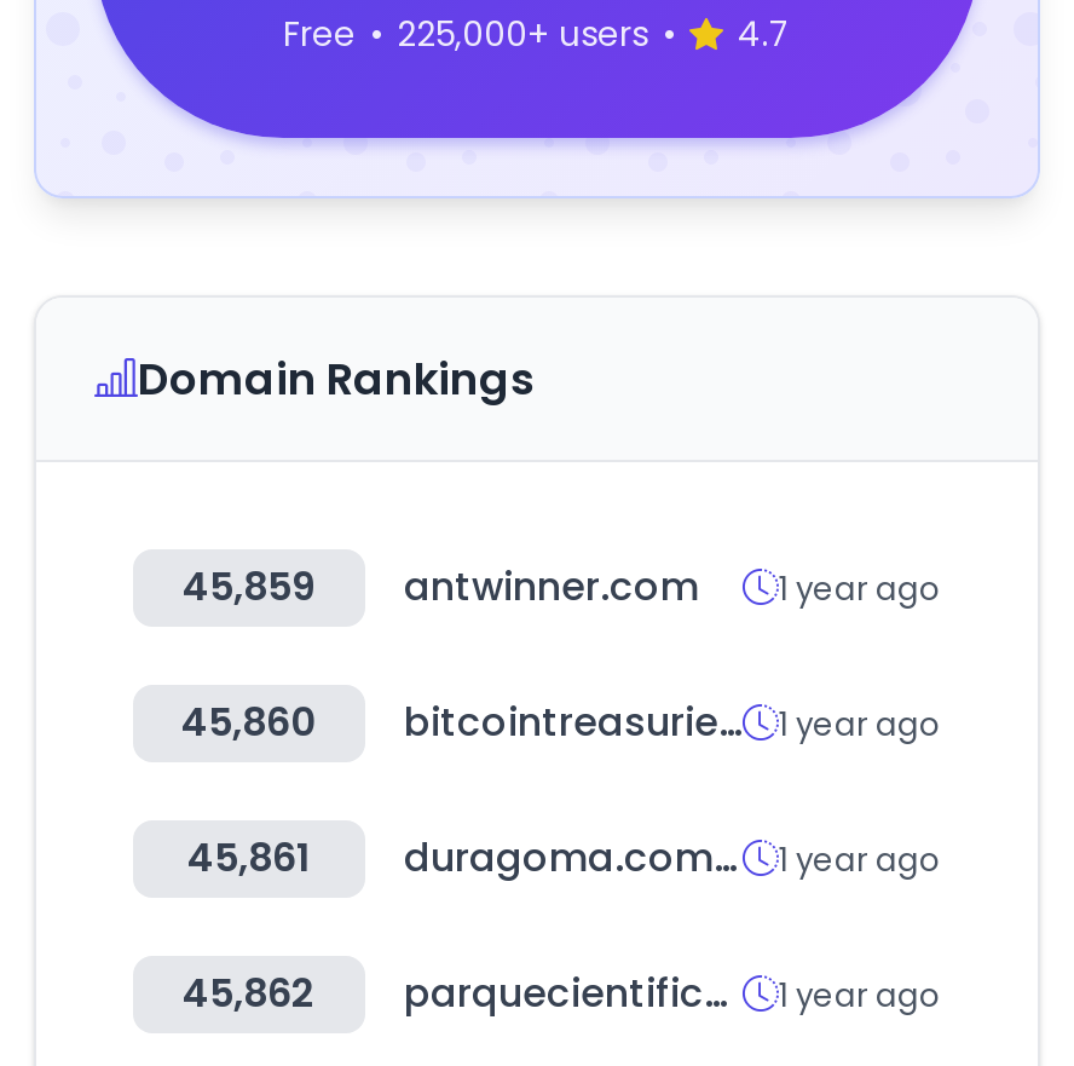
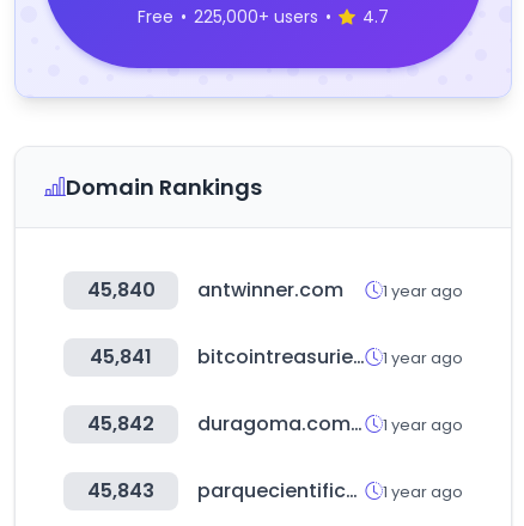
- 45,859 antwinner.com 1 year ago
+ 45,840 antwinner.com 1 year ago

- 45,860
+ 45,841

- 45,861
+ 45,842

- 45,862
+ 45,843
